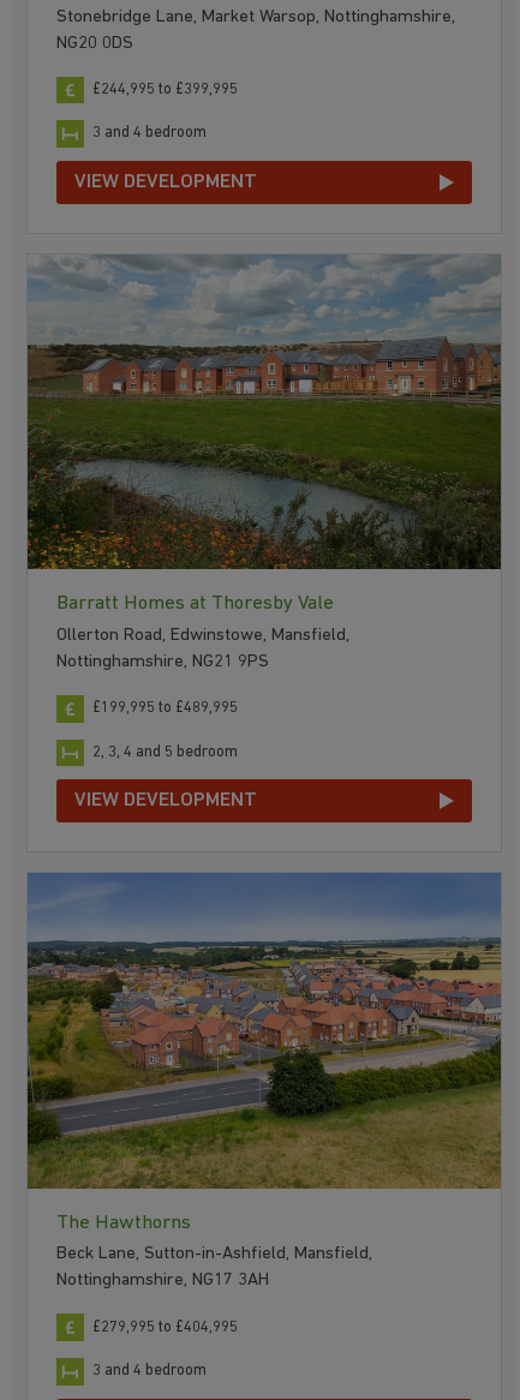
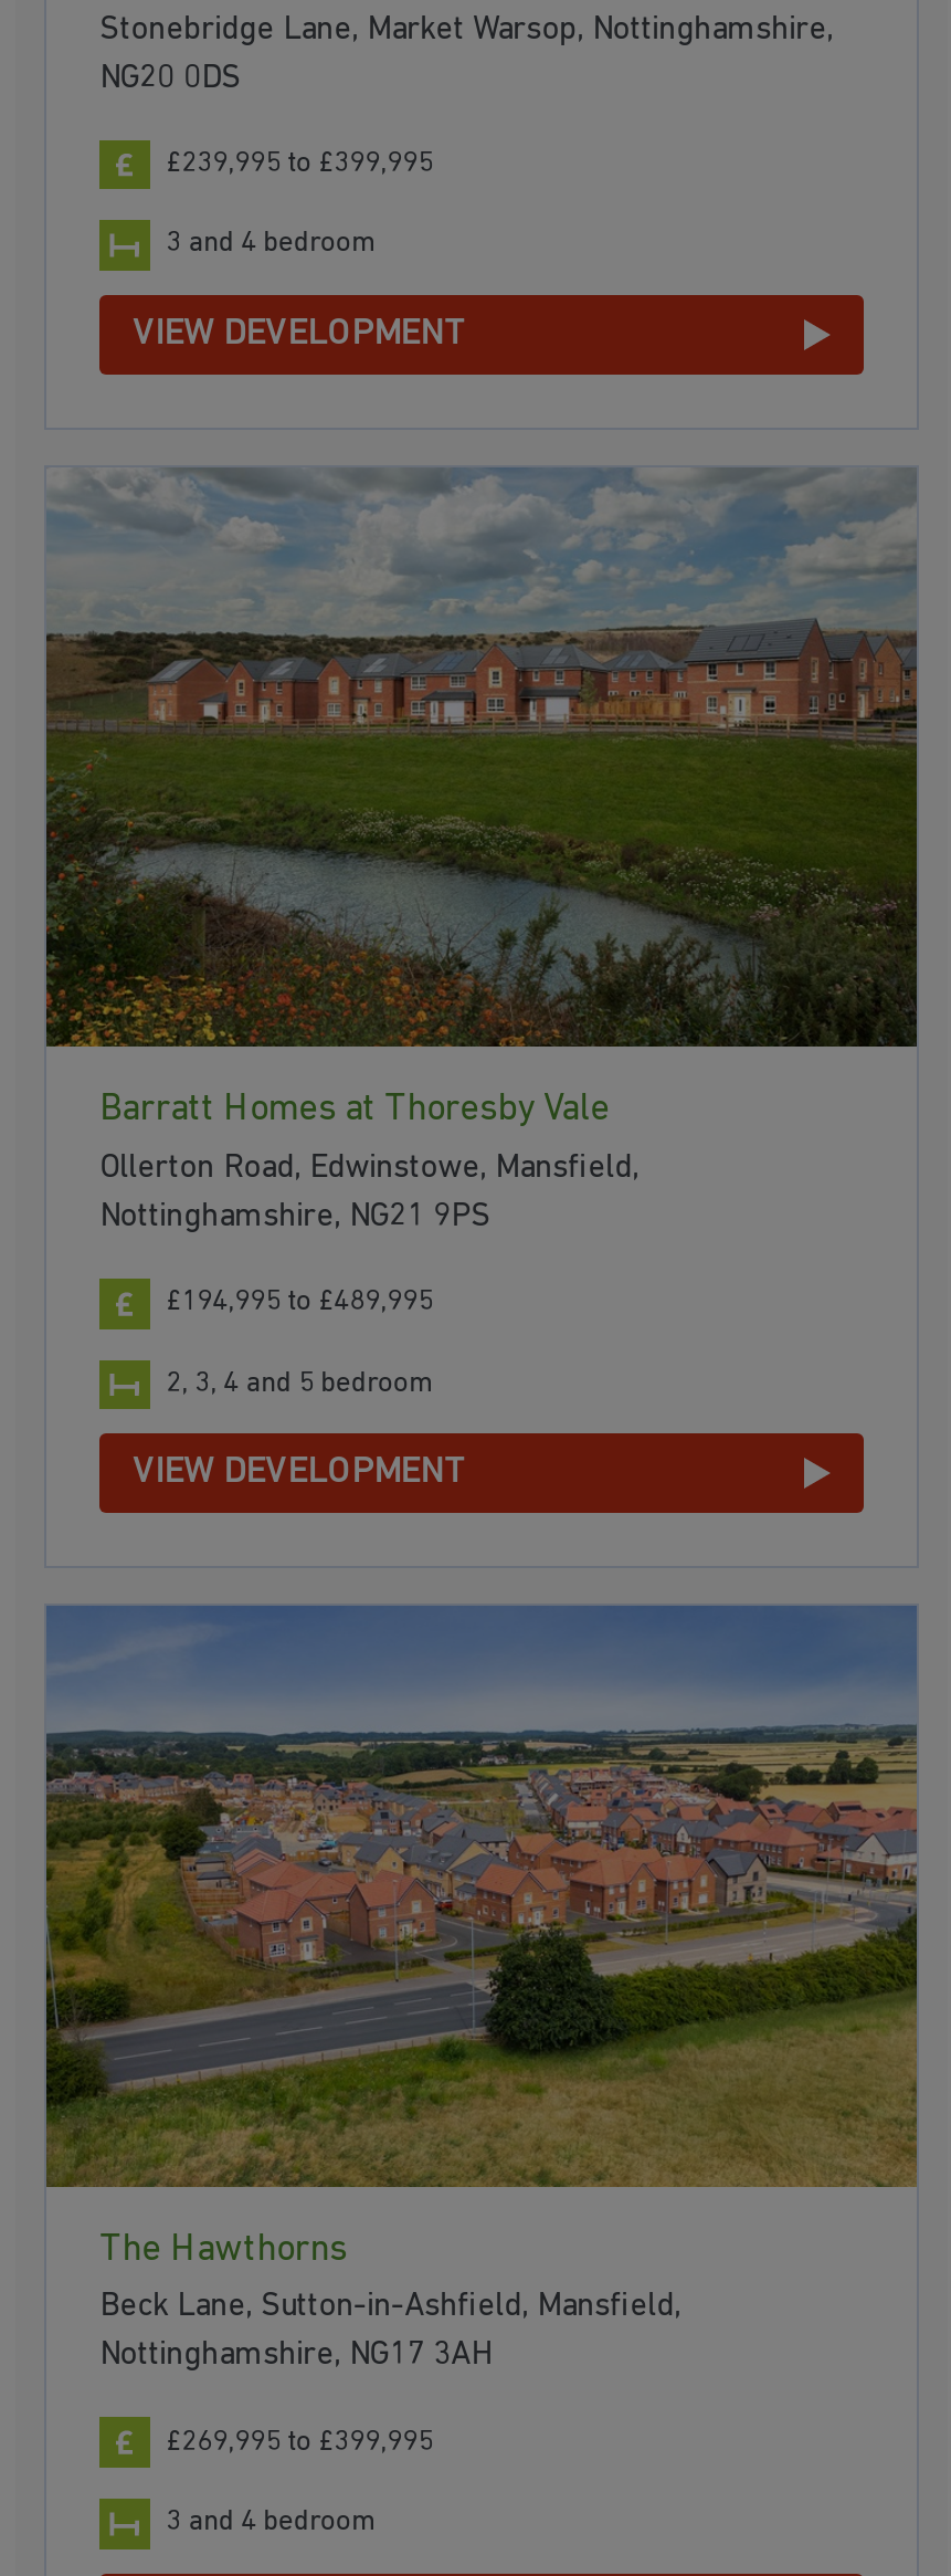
- £244,995 to £399,995
+ £239,995 to £399,995

- £199,995 to £489,995
+ £194,995 to £489,995

- £279,995 to £404,995
+ £269,995 to £399,995
